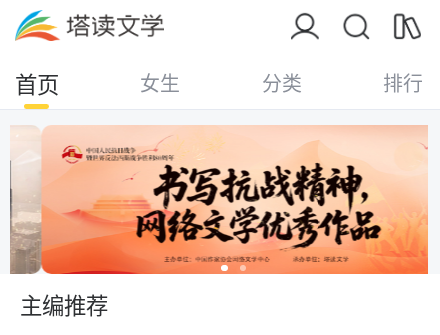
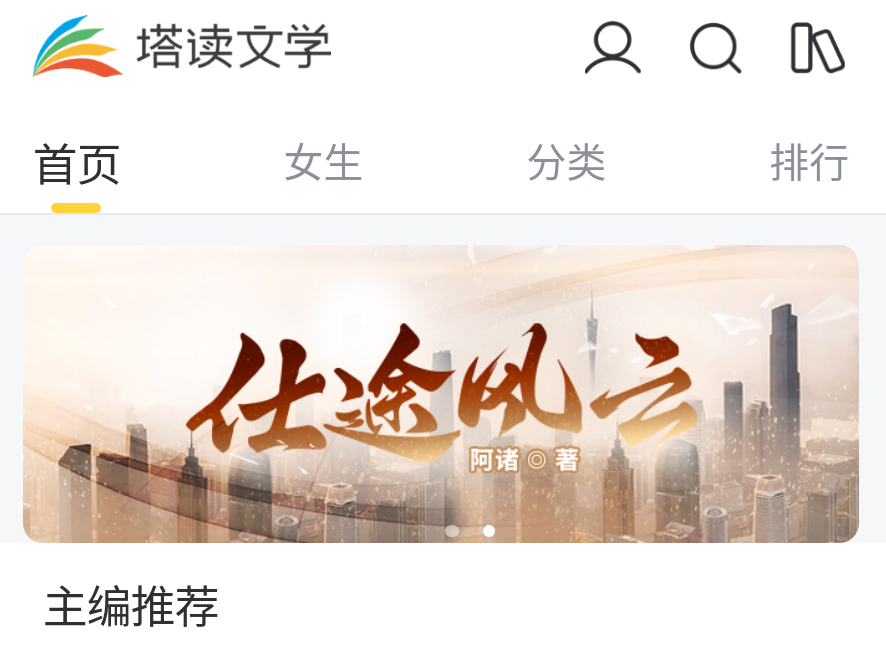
- [image]
+ [image]
